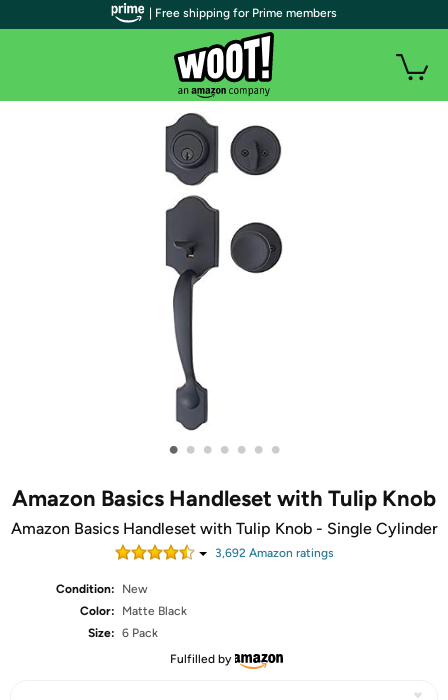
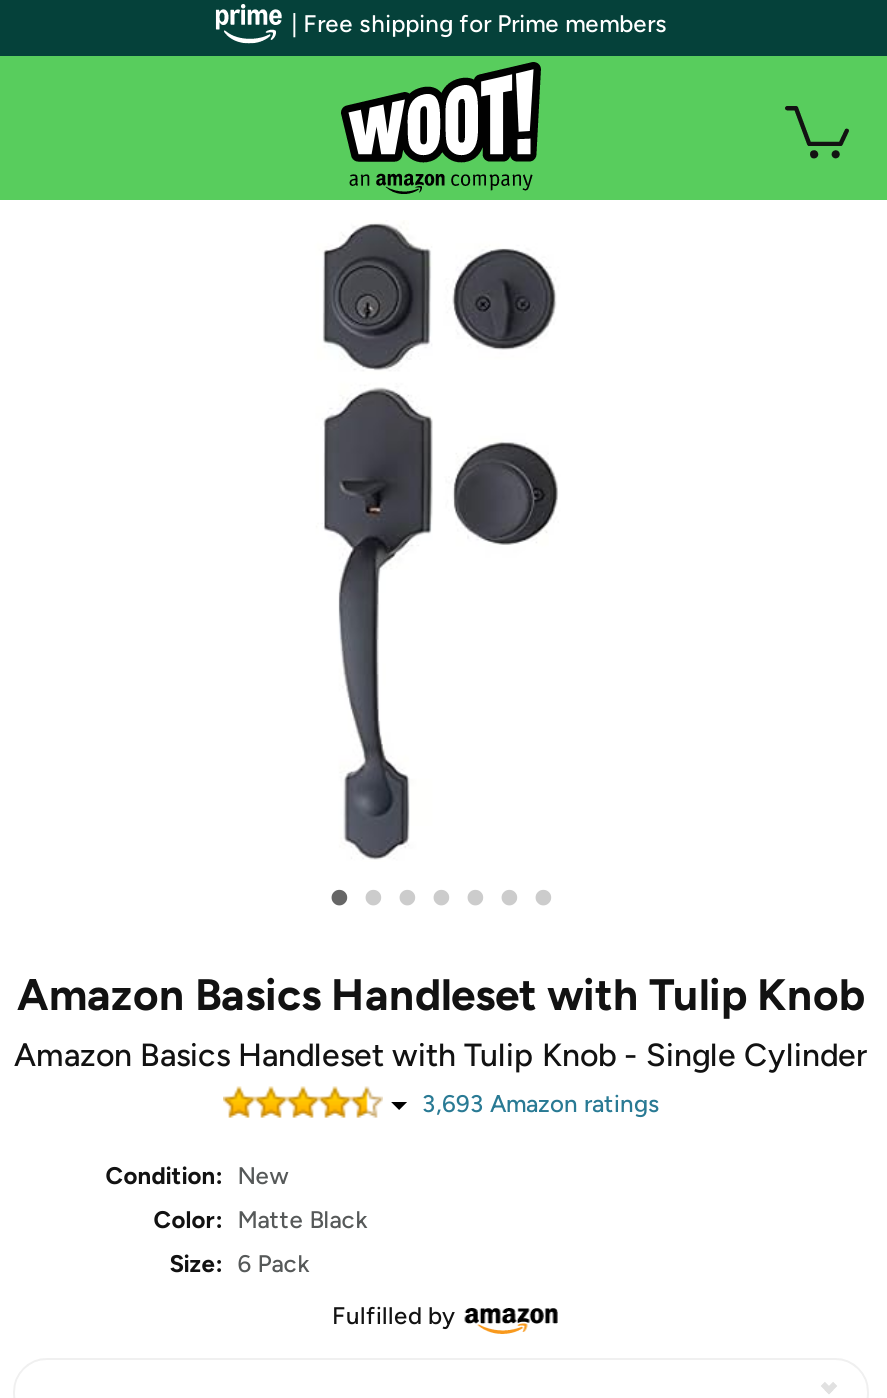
- 3,692 Amazon ratings
+ 3,693 Amazon ratings
